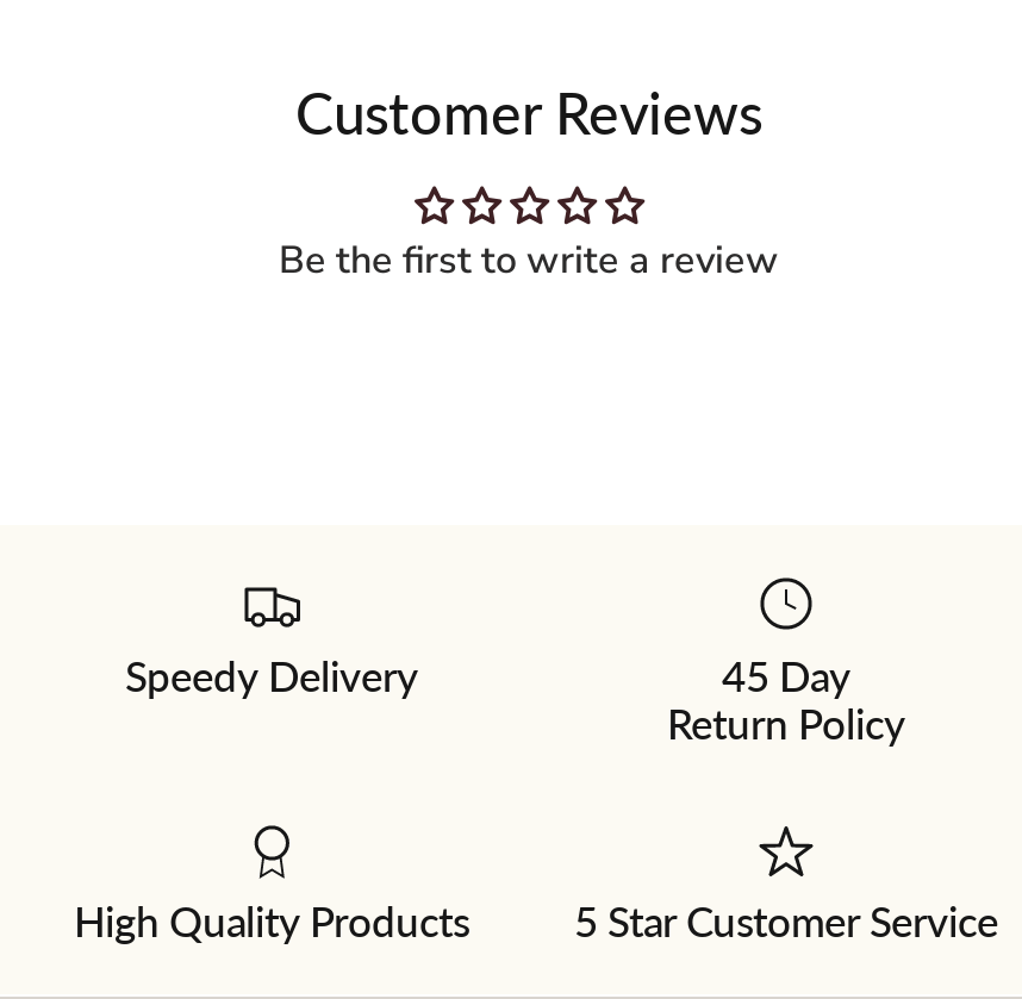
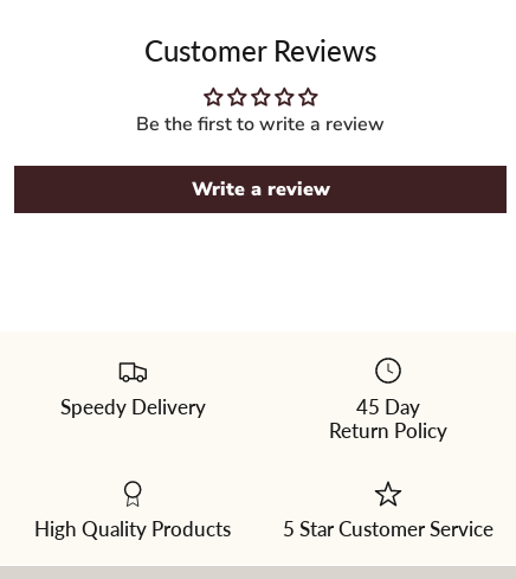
+ Write a review
